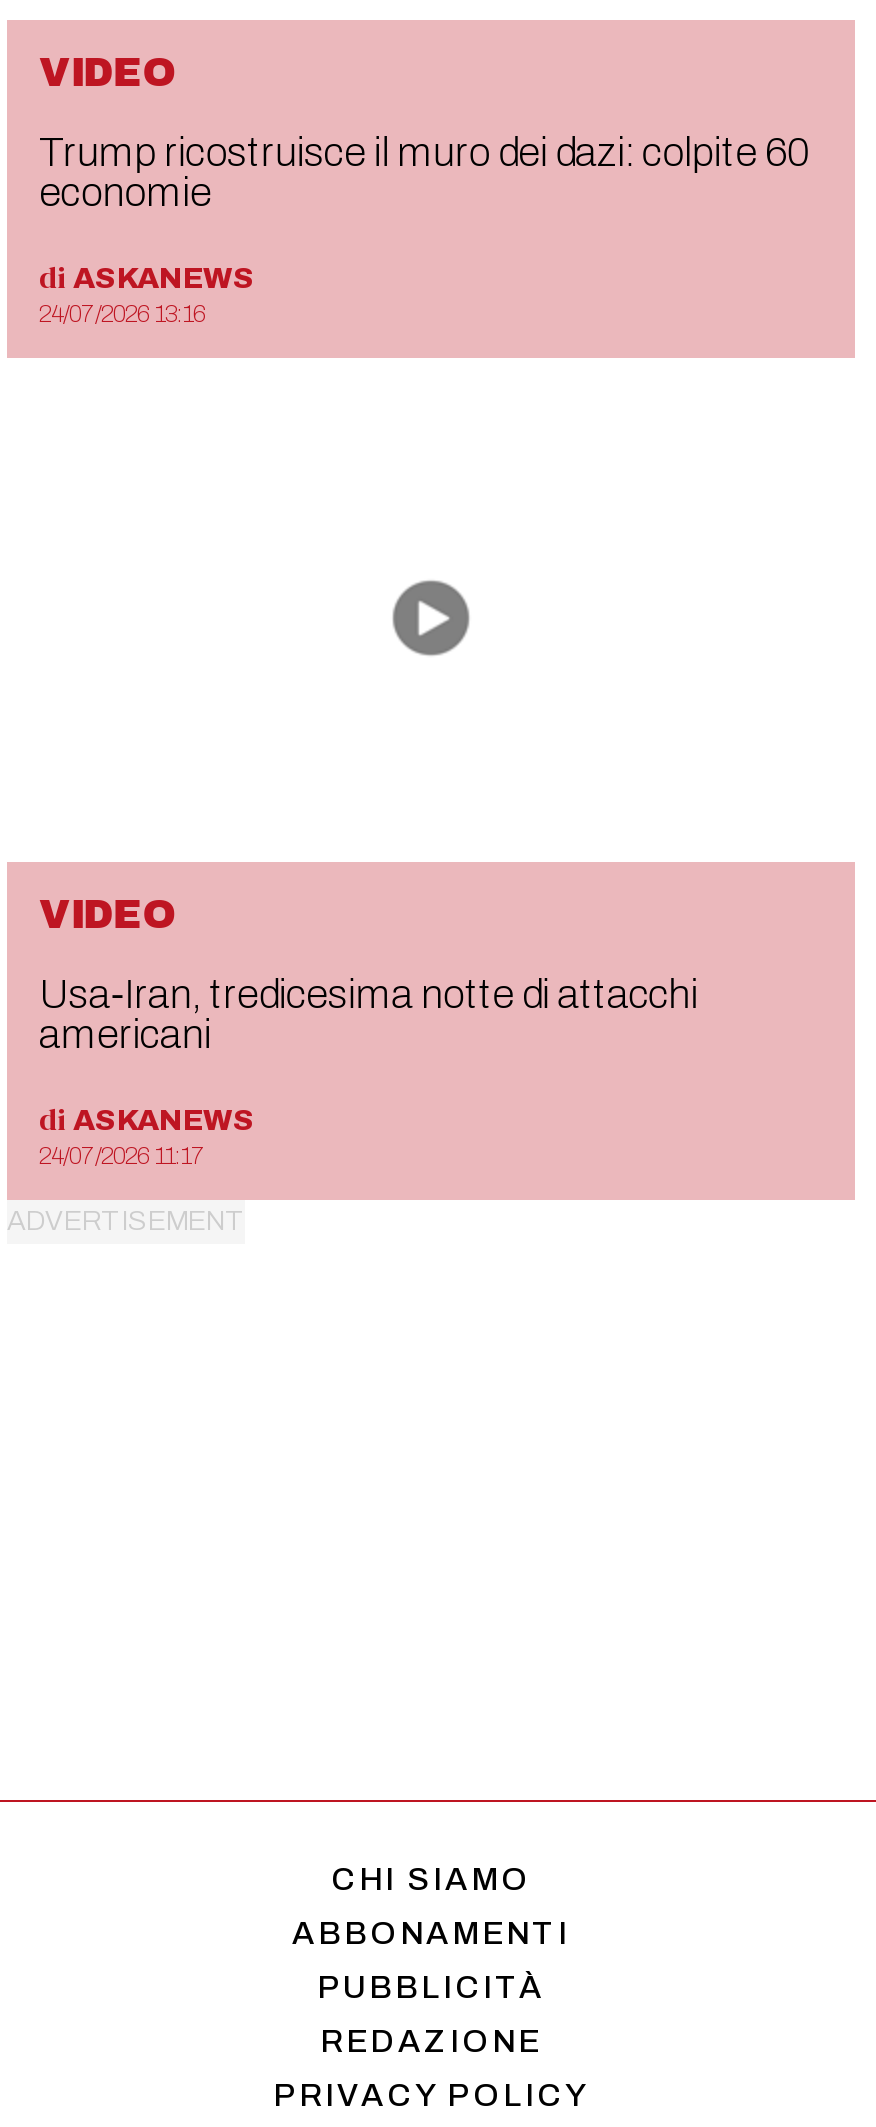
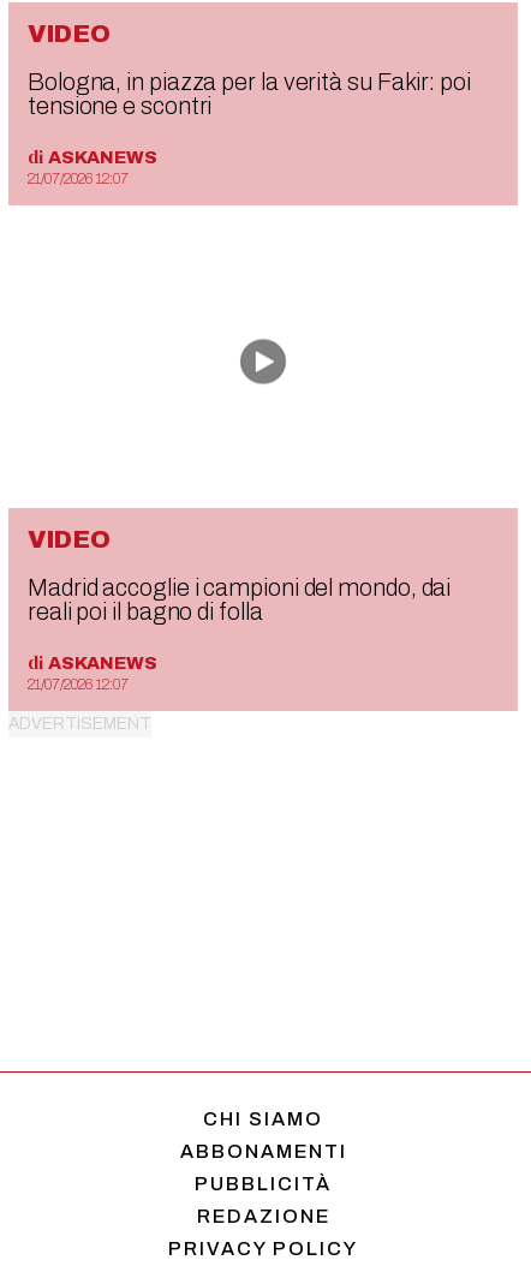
- Trump ricostruisce il muro dei dazi: colpite 60
- economie
+ Bologna, in piazza per la verità su Fakir: poi
+ tensione e scontri

- 24/07/2026 13:16
+ 21/07/2026 12:07

- Usa-Iran, tredicesima notte di attacchi
- americani
+ Madrid accoglie i campioni del mondo, dai
+ reali poi il bagno di folla

- 24/07/2026 11:17
+ 21/07/2026 12:07
